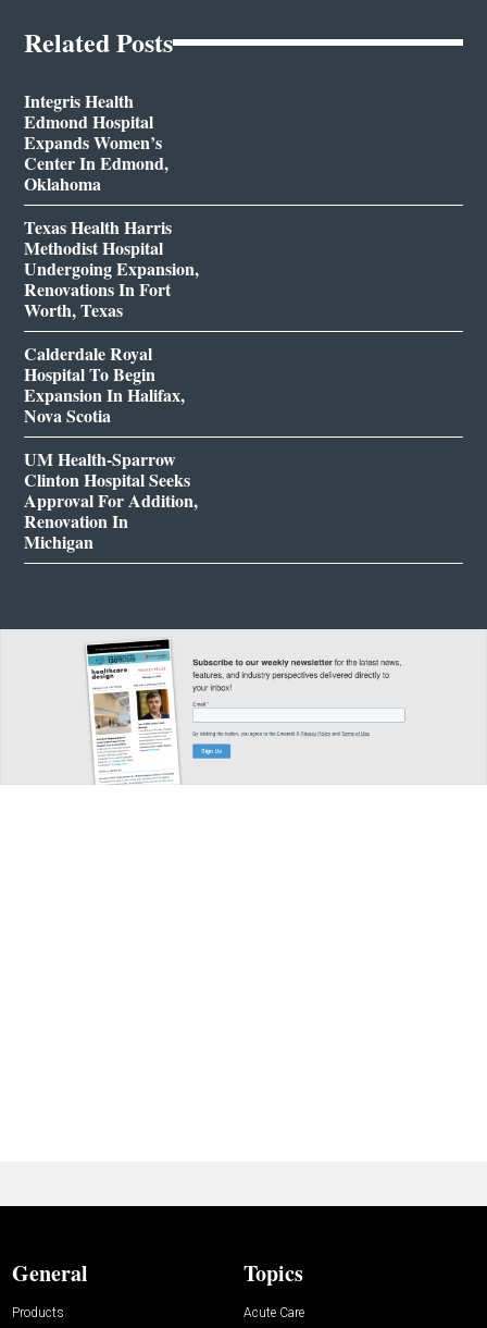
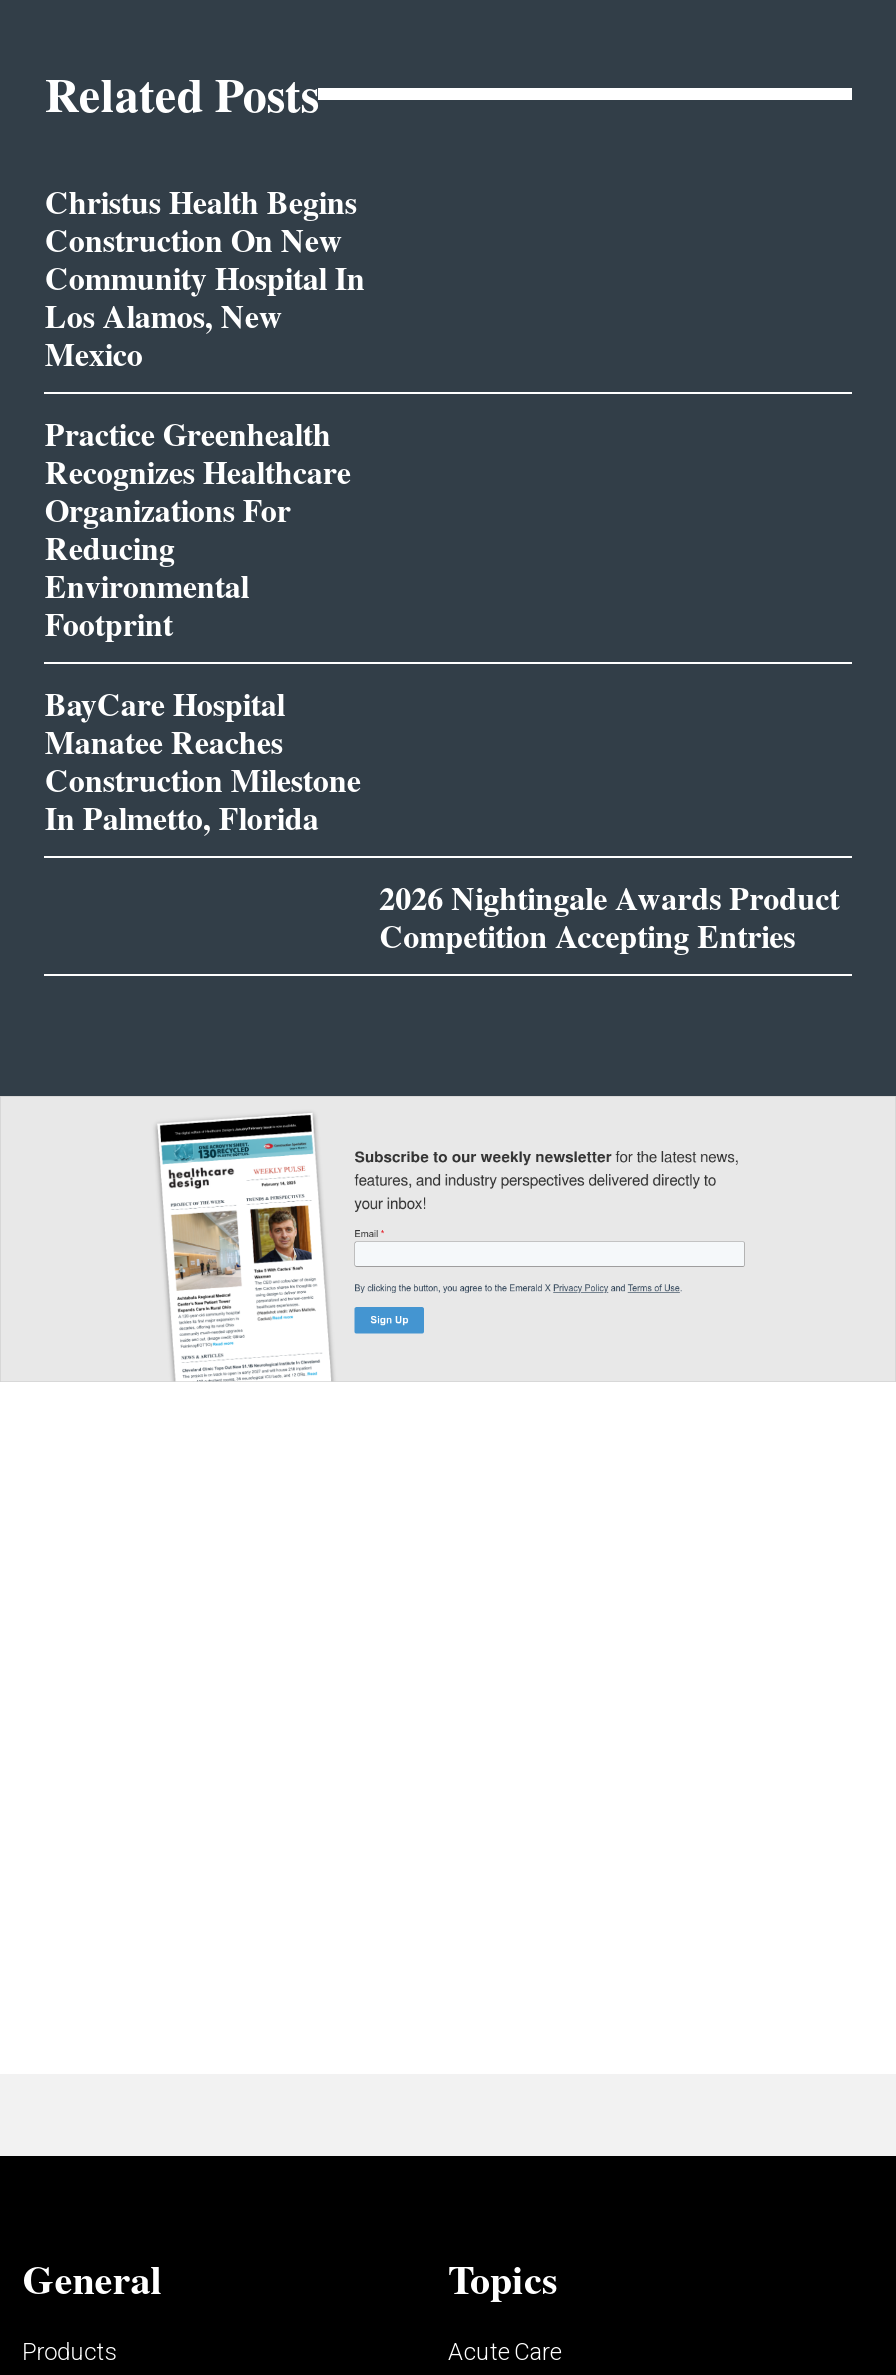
- Integris Health
- Edmond Hospital
- Expands Women’s
- Center In Edmond,
- Oklahoma
+ Christus Health Begins
+ Construction On New
+ Community Hospital In
+ Los Alamos, New
+ Mexico

- Texas Health Harris
- Methodist Hospital
- Undergoing Expansion,
- Renovations In Fort
- Worth, Texas
+ Practice Greenhealth
+ Recognizes Healthcare
+ Organizations For
+ Reducing
+ Environmental
+ Footprint

- Calderdale Royal
- Hospital To Begin
- Expansion In Halifax,
- Nova Scotia
+ BayCare Hospital
+ Manatee Reaches
+ Construction Milestone
+ In Palmetto, Florida

- UM Health-Sparrow
- Clinton Hospital Seeks
- Approval For Addition,
- Renovation In
- Michigan
+ 2026 Nightingale Awards Product
+ Competition Accepting Entries
